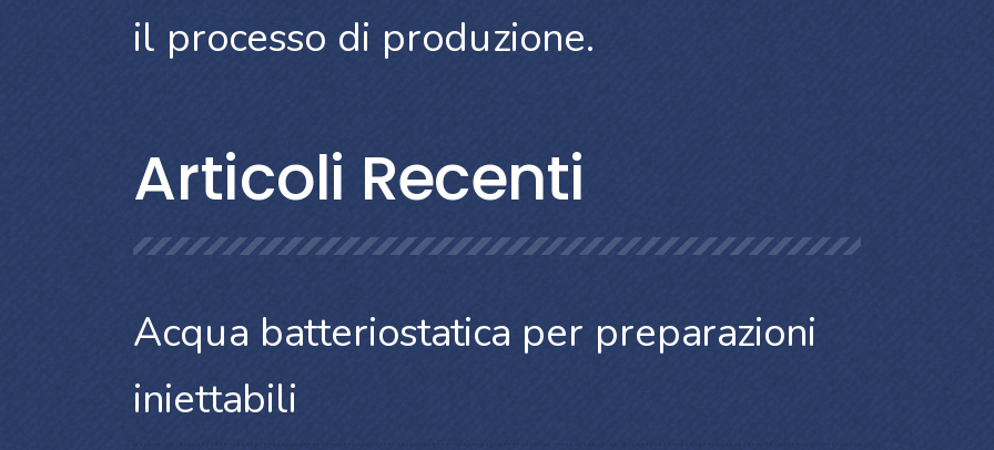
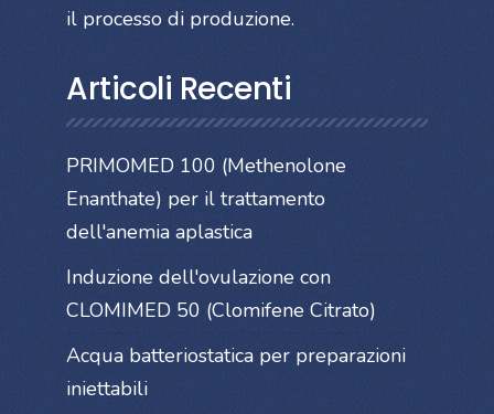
+ PRIMOMED 100 (Methenolone
+ Enanthate) per il trattamento
+ dell'anemia aplastica
+ Induzione dell'ovulazione con
+ CLOMIMED 50 (Clomifene Citrato)
